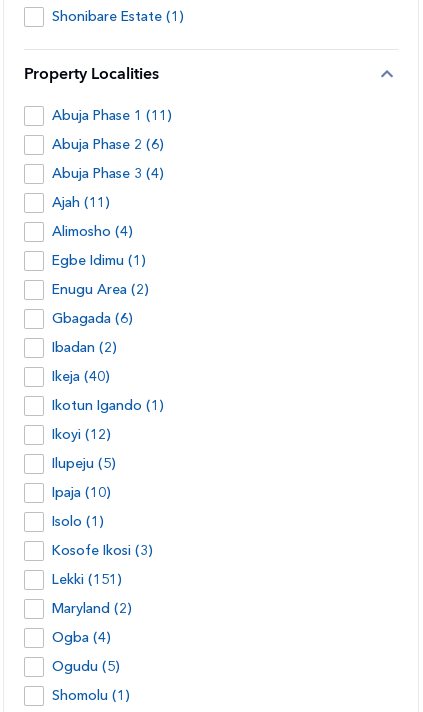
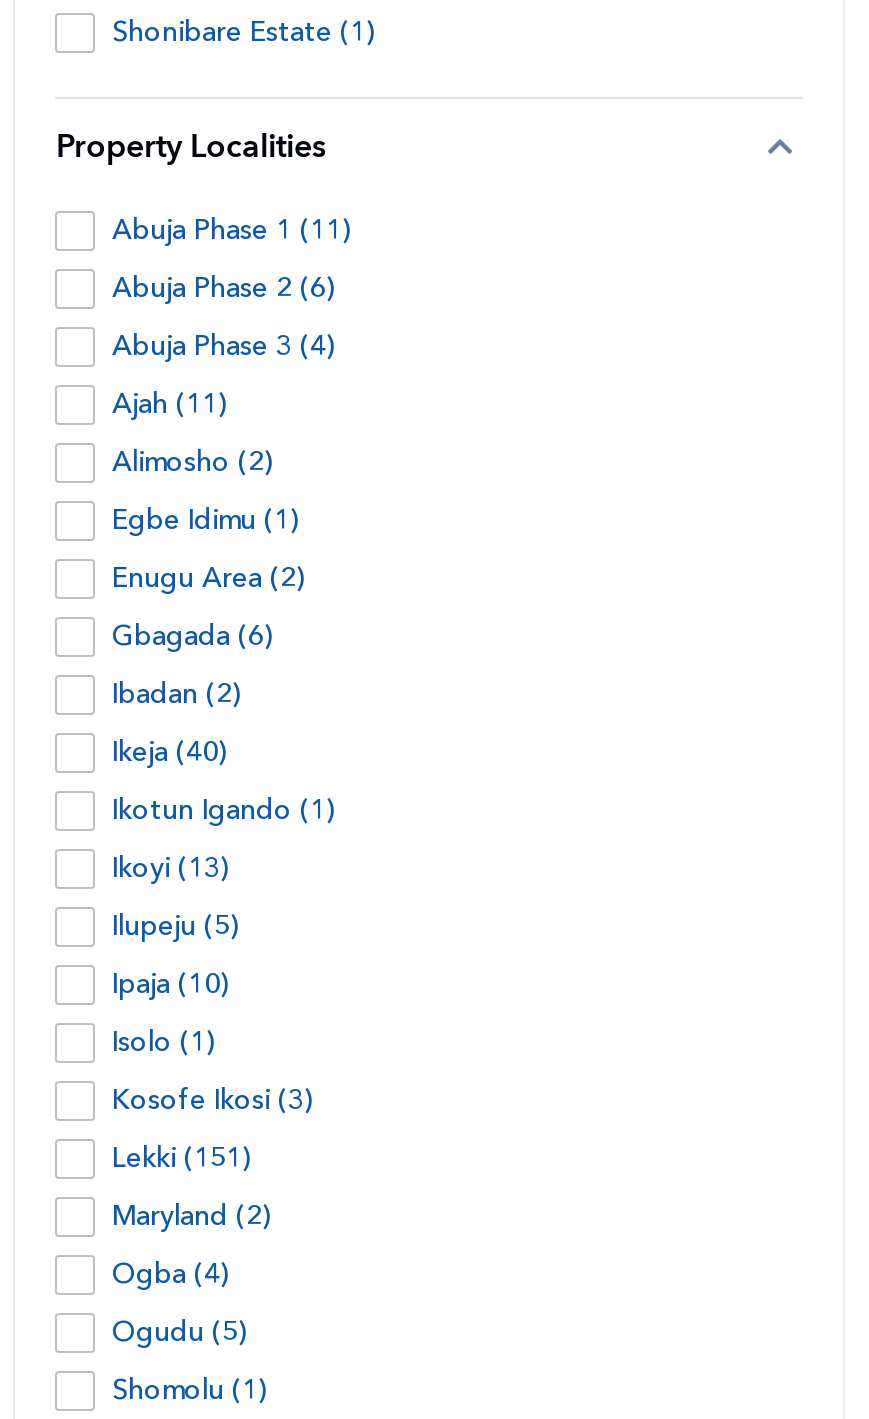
- Alimosho (4)
+ Alimosho (2)

- Ikoyi (12)
+ Ikoyi (13)
